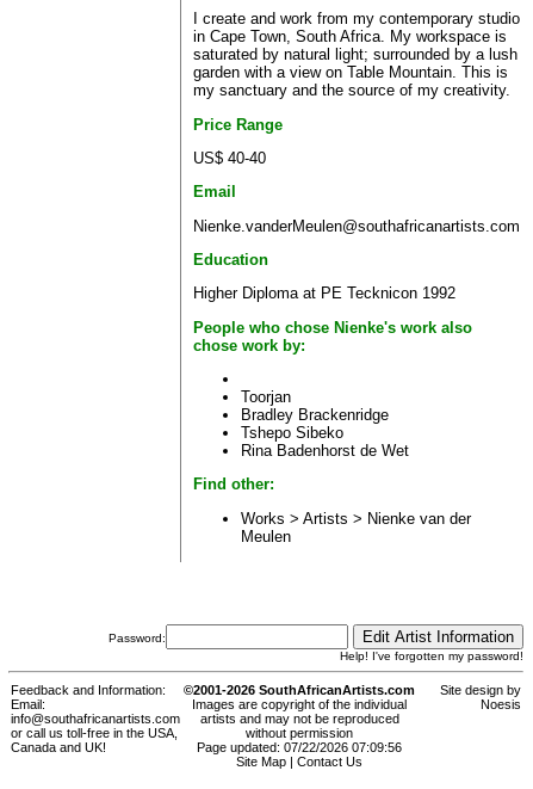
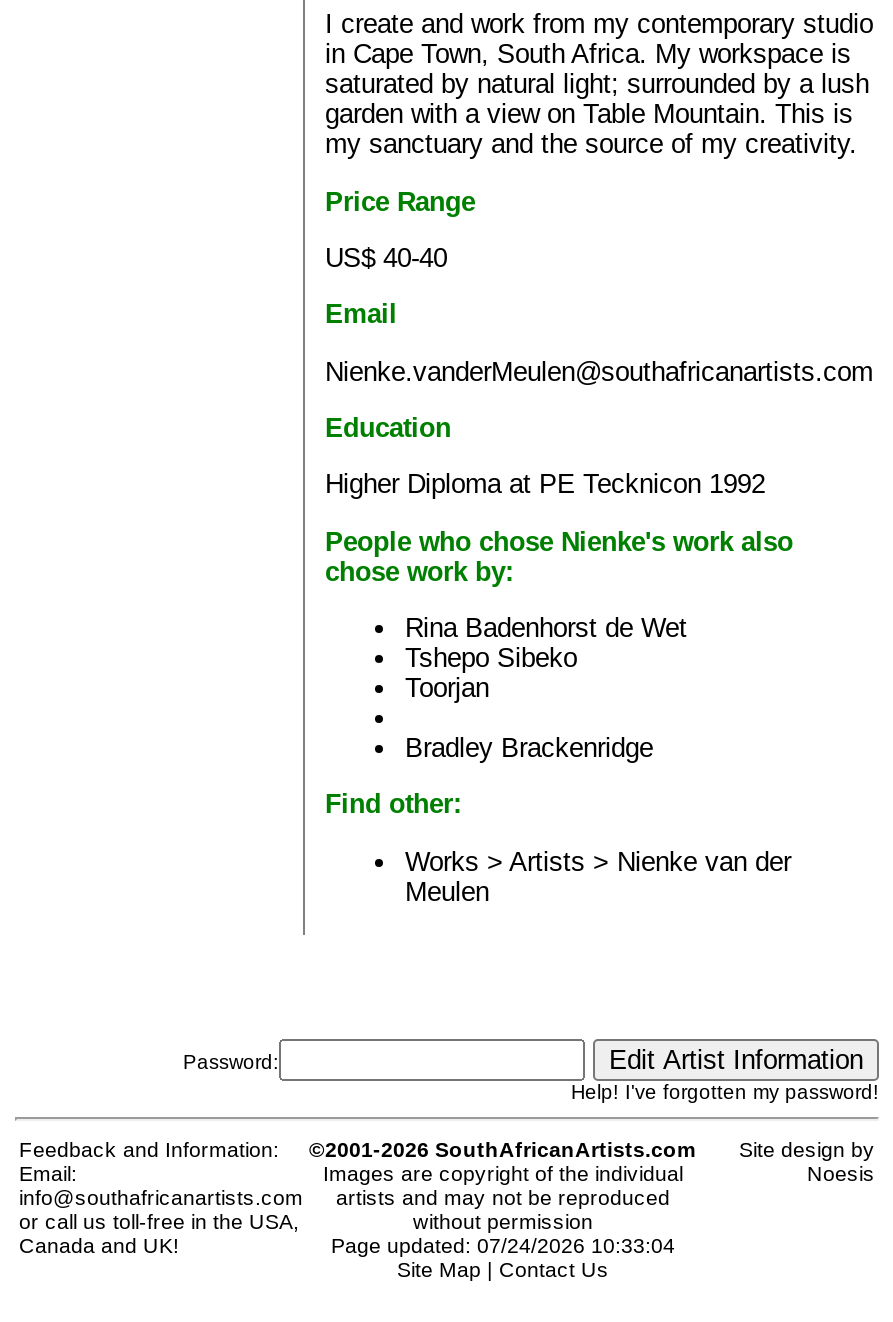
moved down: Bradley Brackenridge

moved up: Tshepo Sibeko | Rina Badenhorst de Wet

- Page updated: 07/22/2026 07:09:56
+ Page updated: 07/24/2026 10:33:04
